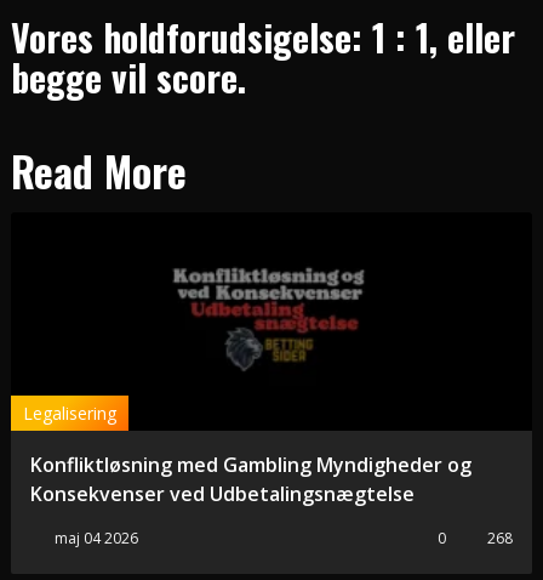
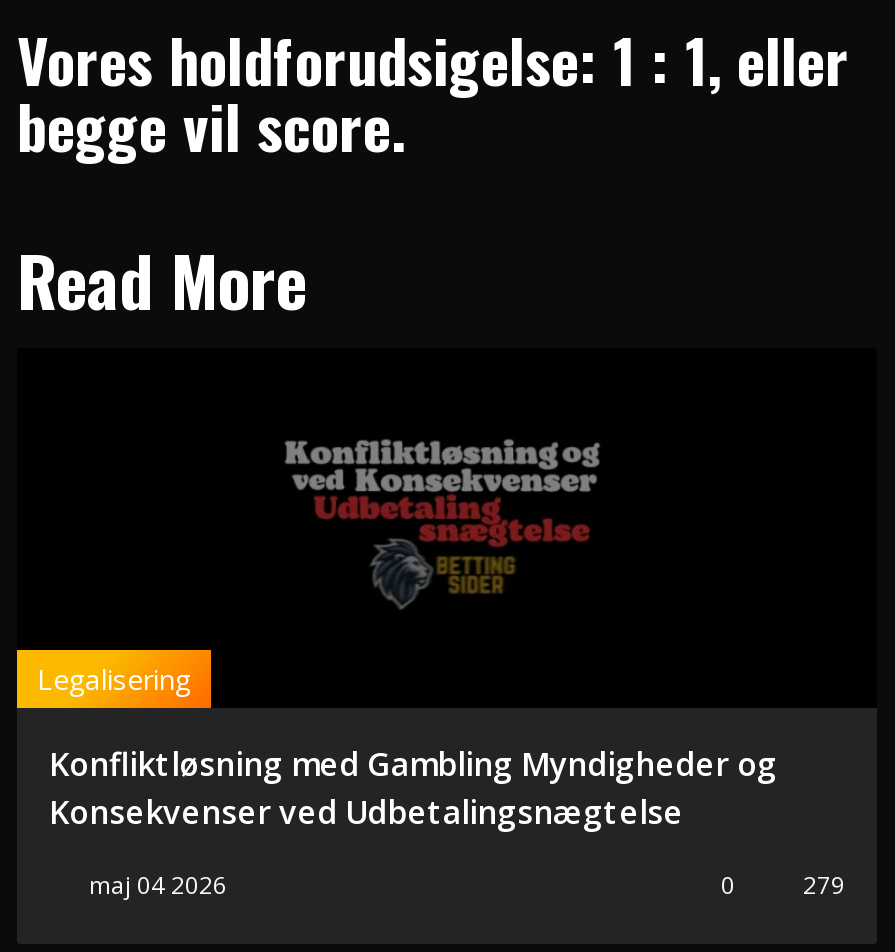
- 0 268
+ 0 279
